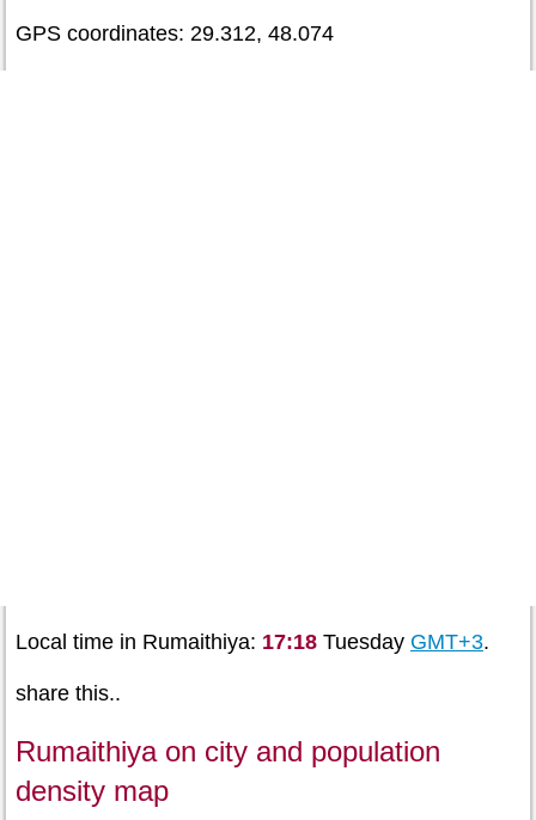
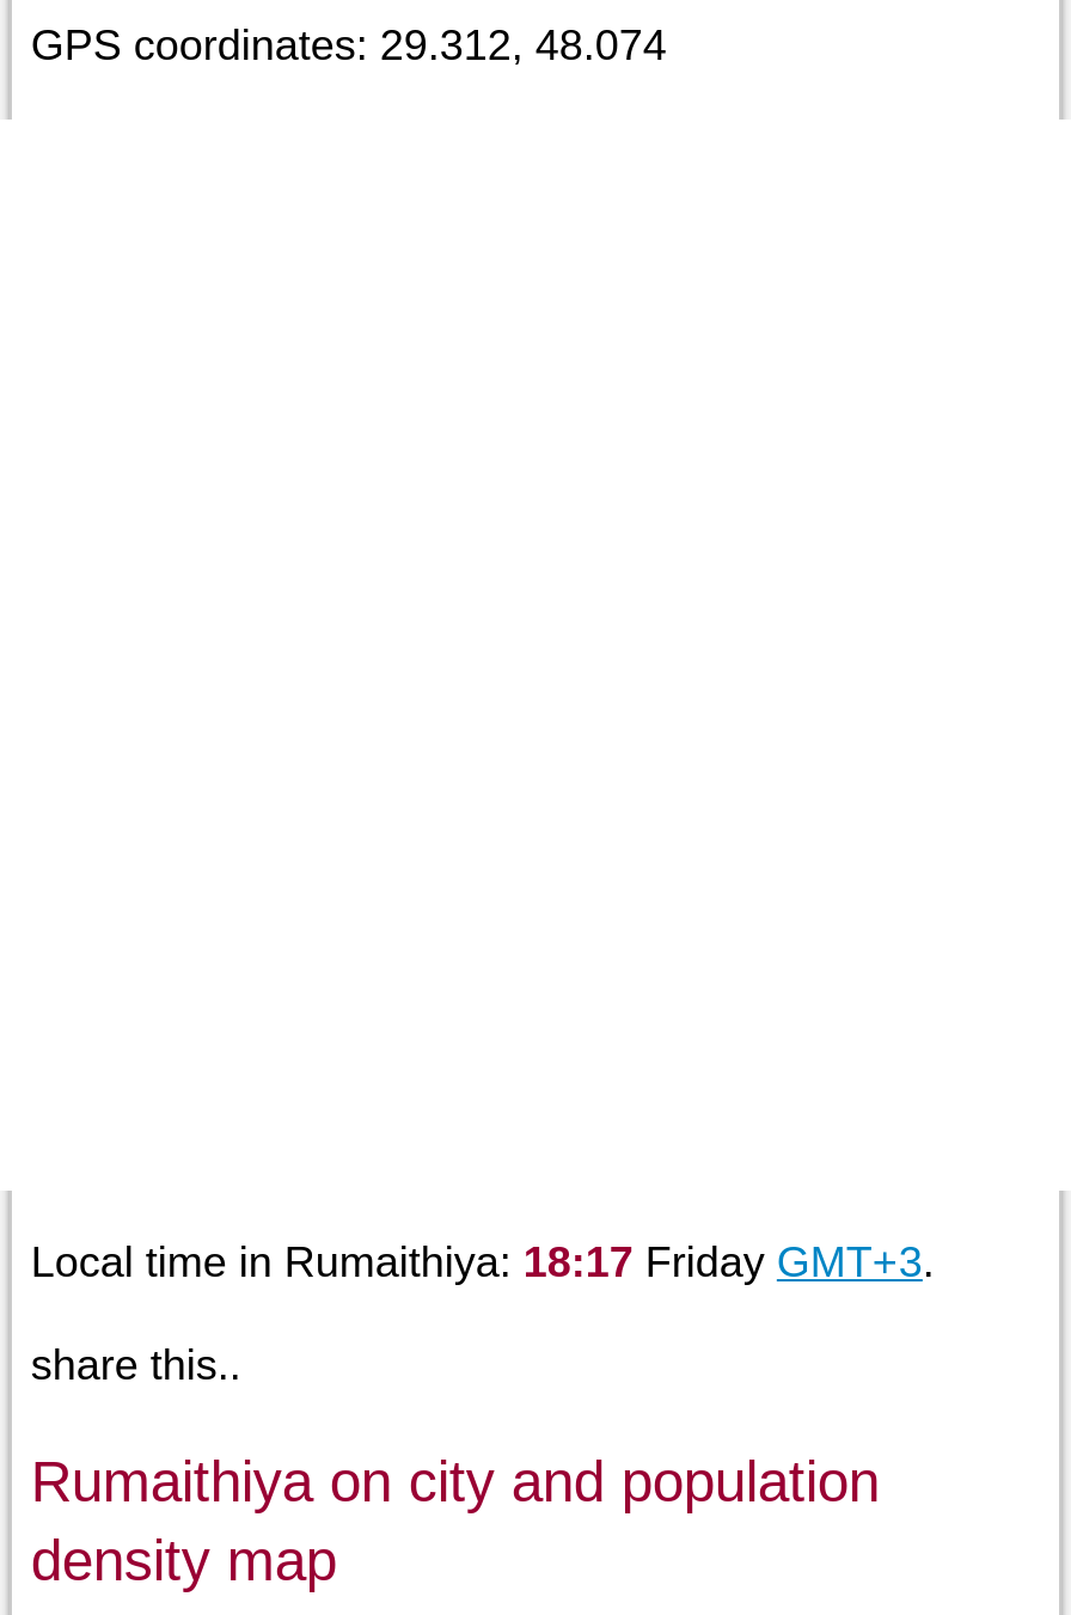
- Local time in Rumaithiya: 17:18 Tuesday GMT+3.
+ Local time in Rumaithiya: 18:17 Friday GMT+3.
